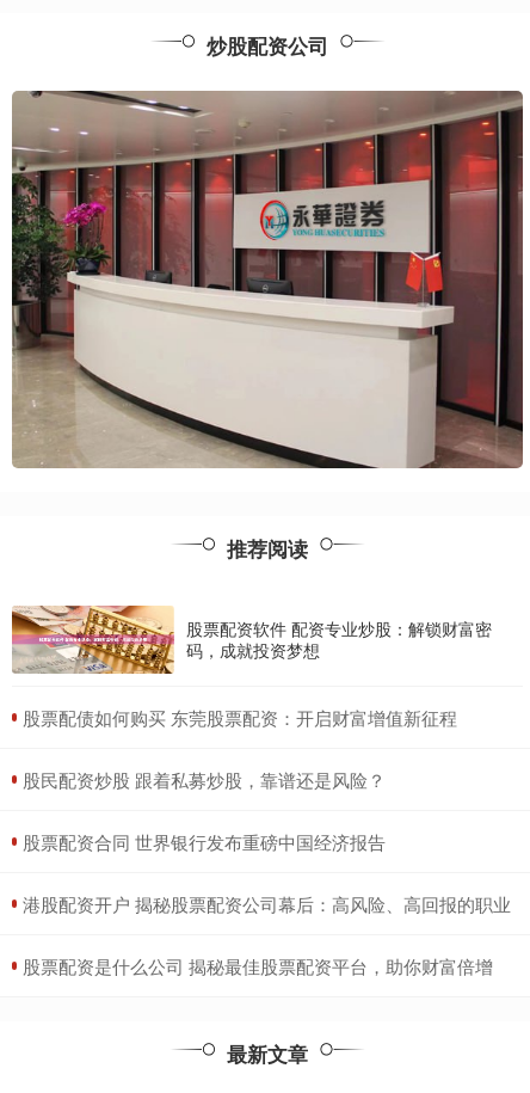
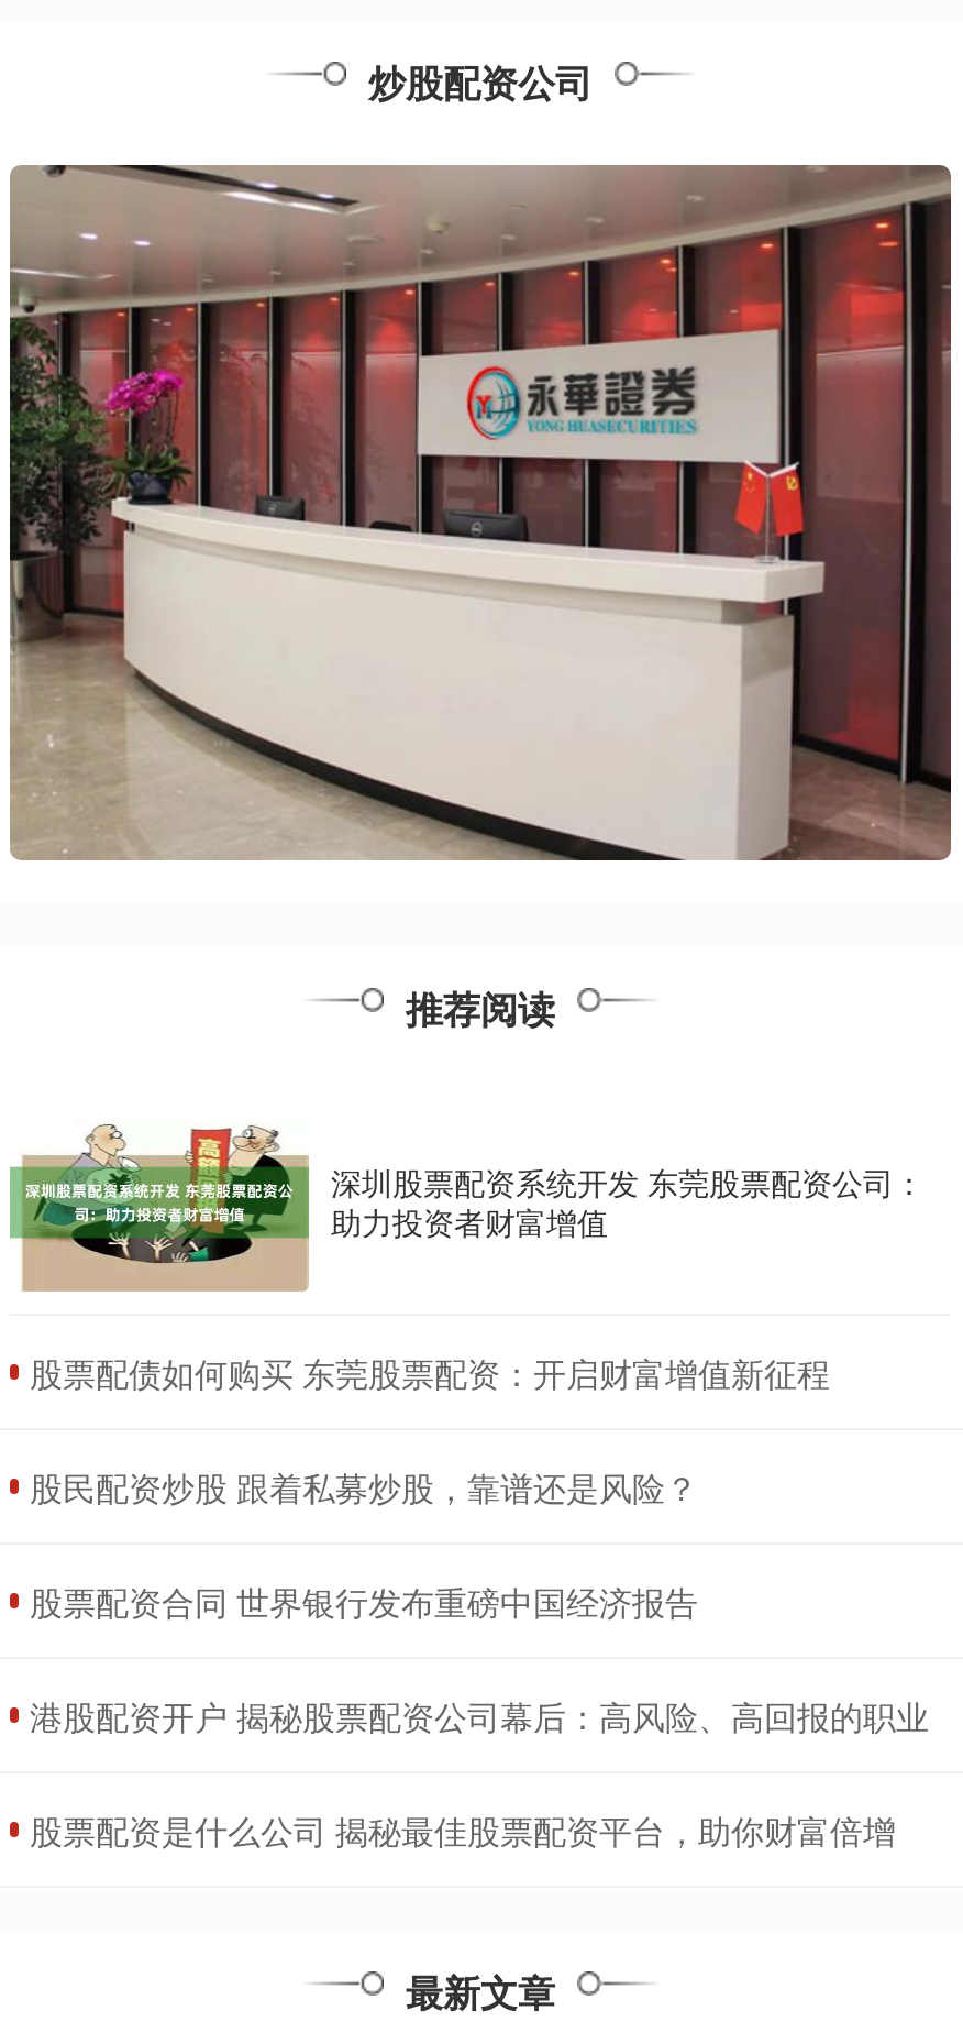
- [image]
- 股票配资软件 配资专业炒股：解锁财富密
- 码，成就投资梦想
+ [image]
+ 深圳股票配资系统开发 东莞股票配资公司：
+ 助力投资者财富增值
